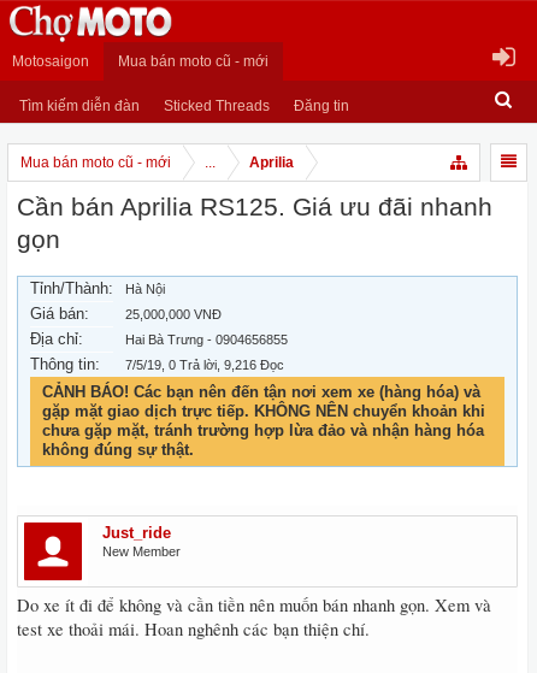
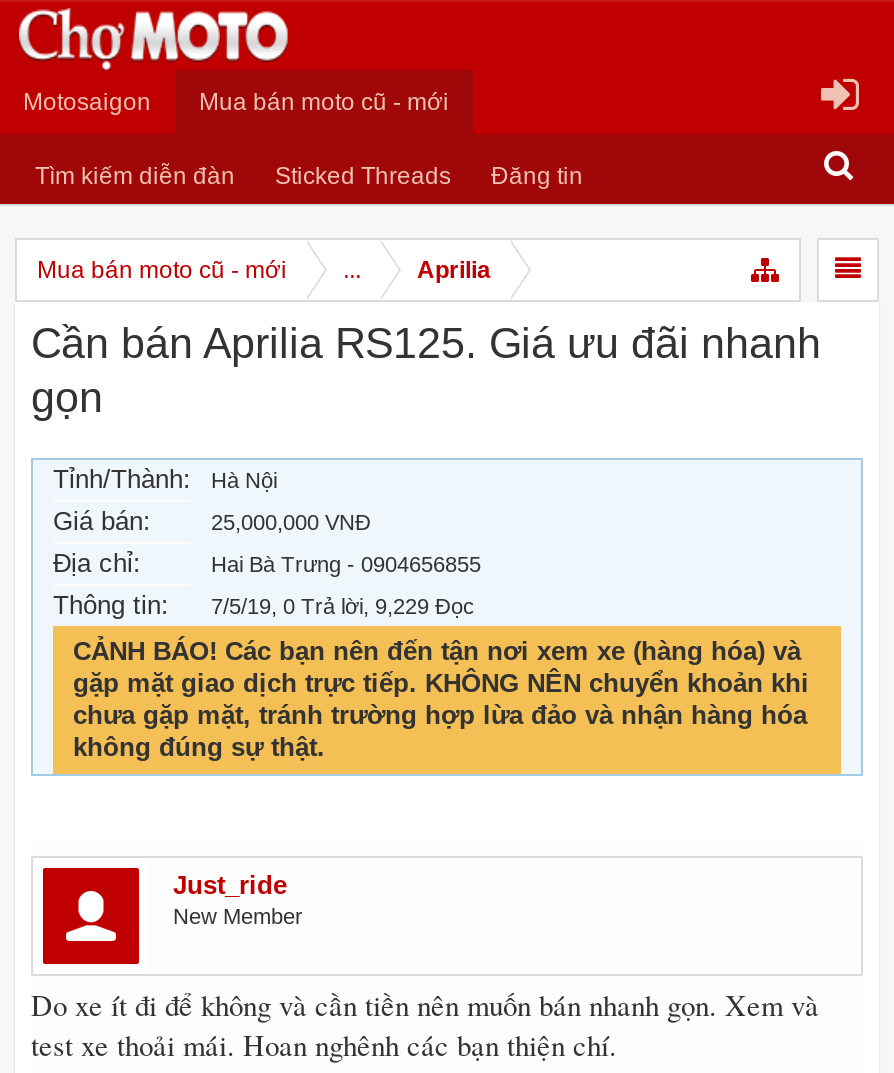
- Thông tin: 7/5/19, 0 Trả lời, 9,216 Đọc
+ Thông tin: 7/5/19, 0 Trả lời, 9,229 Đọc
